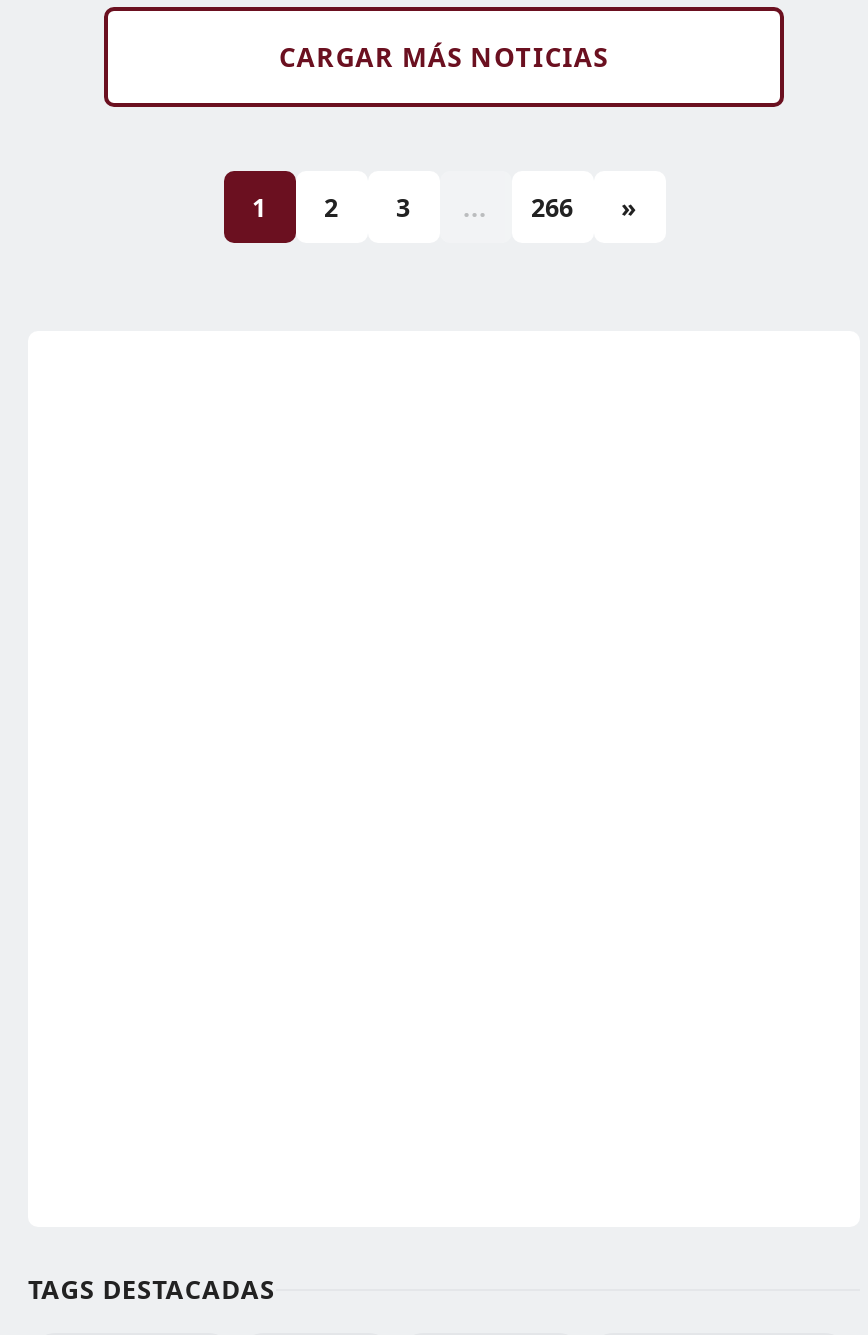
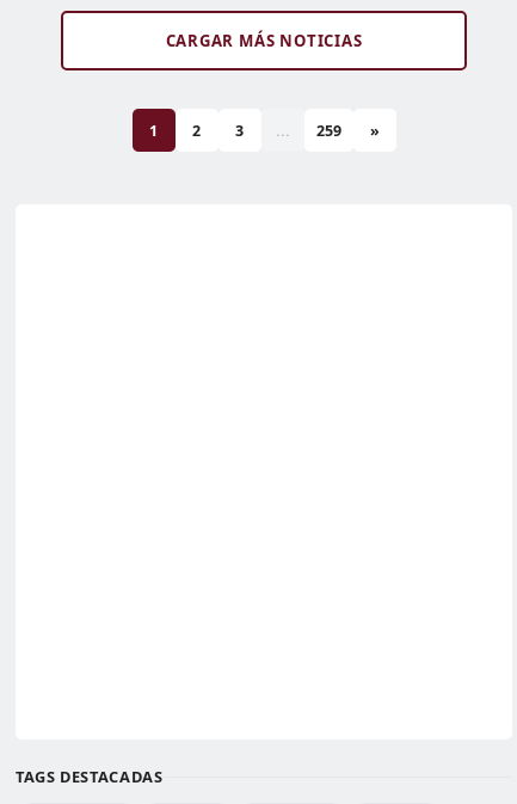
- 266
+ 259
